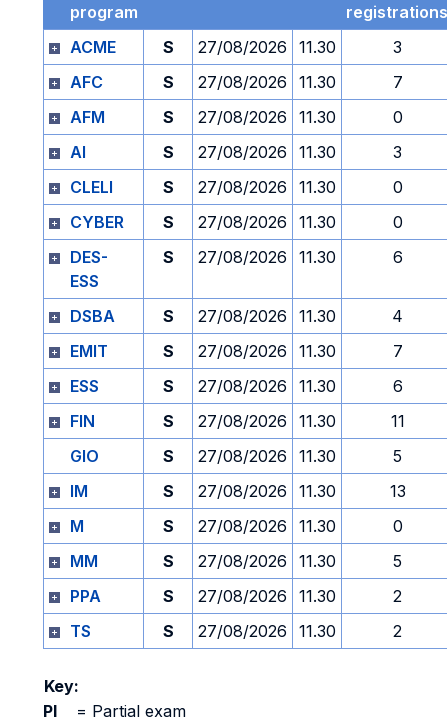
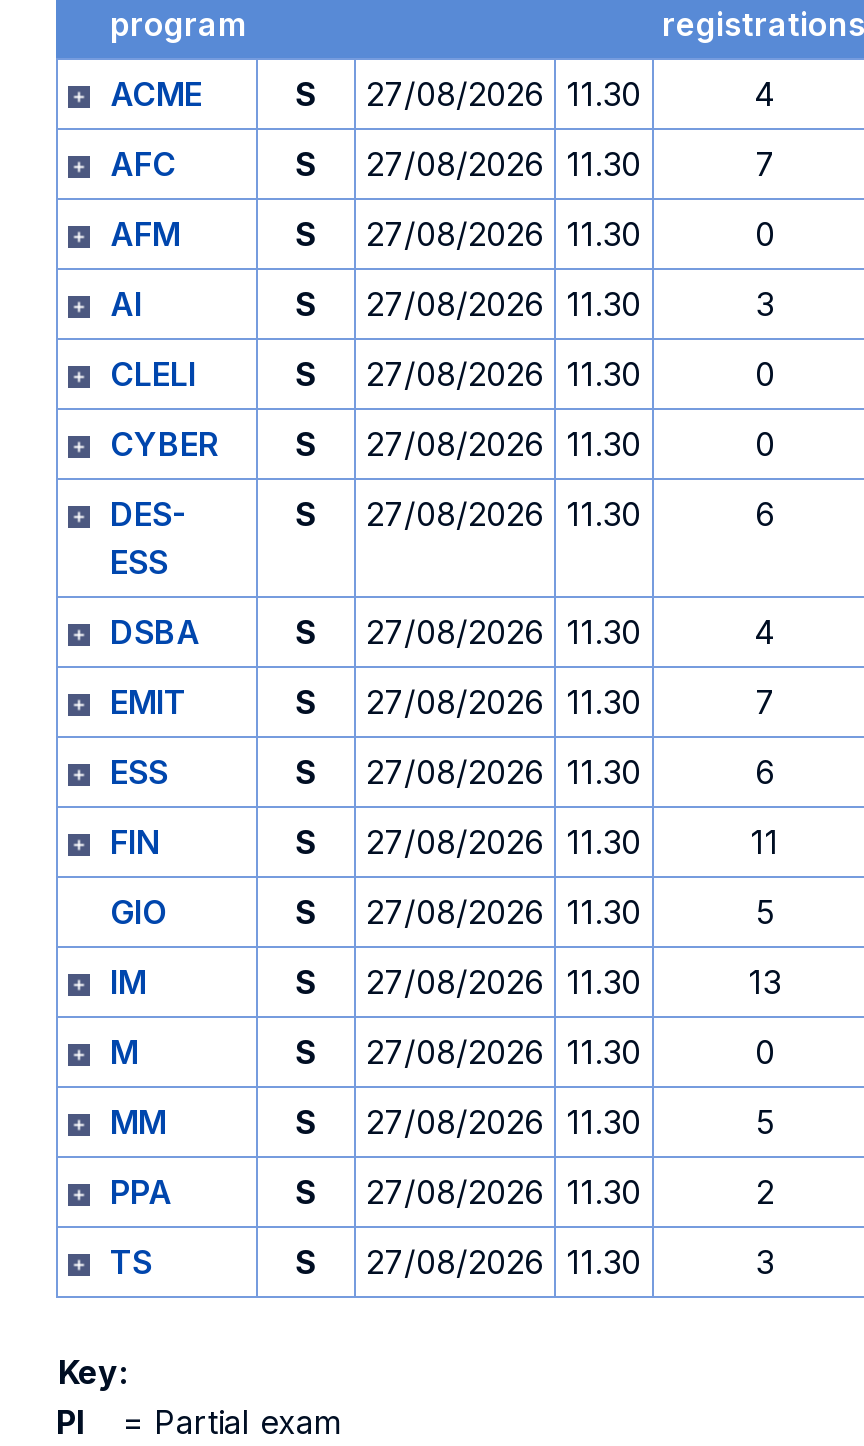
- 3
+ 4

- 2
+ 3
